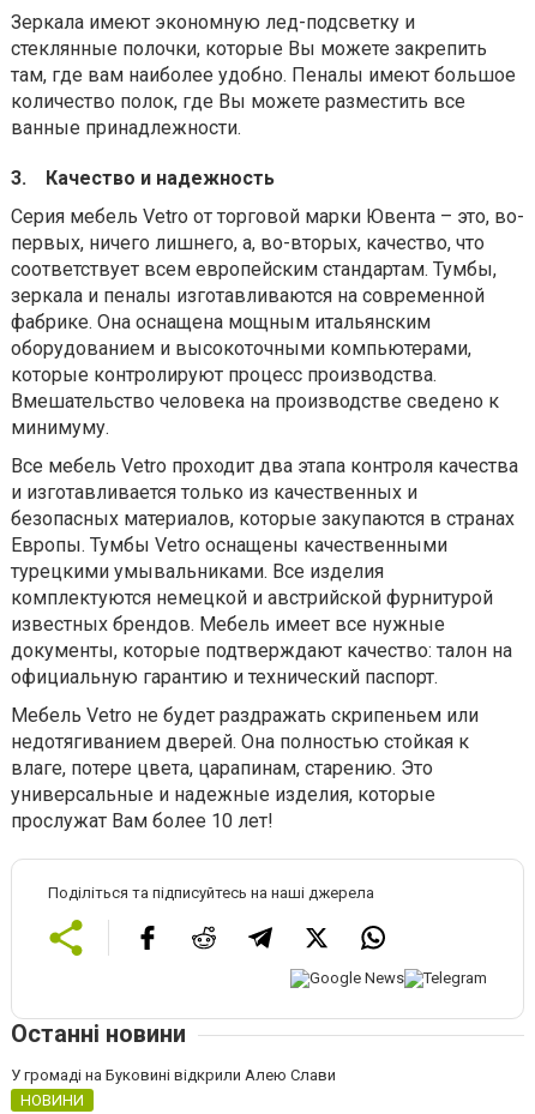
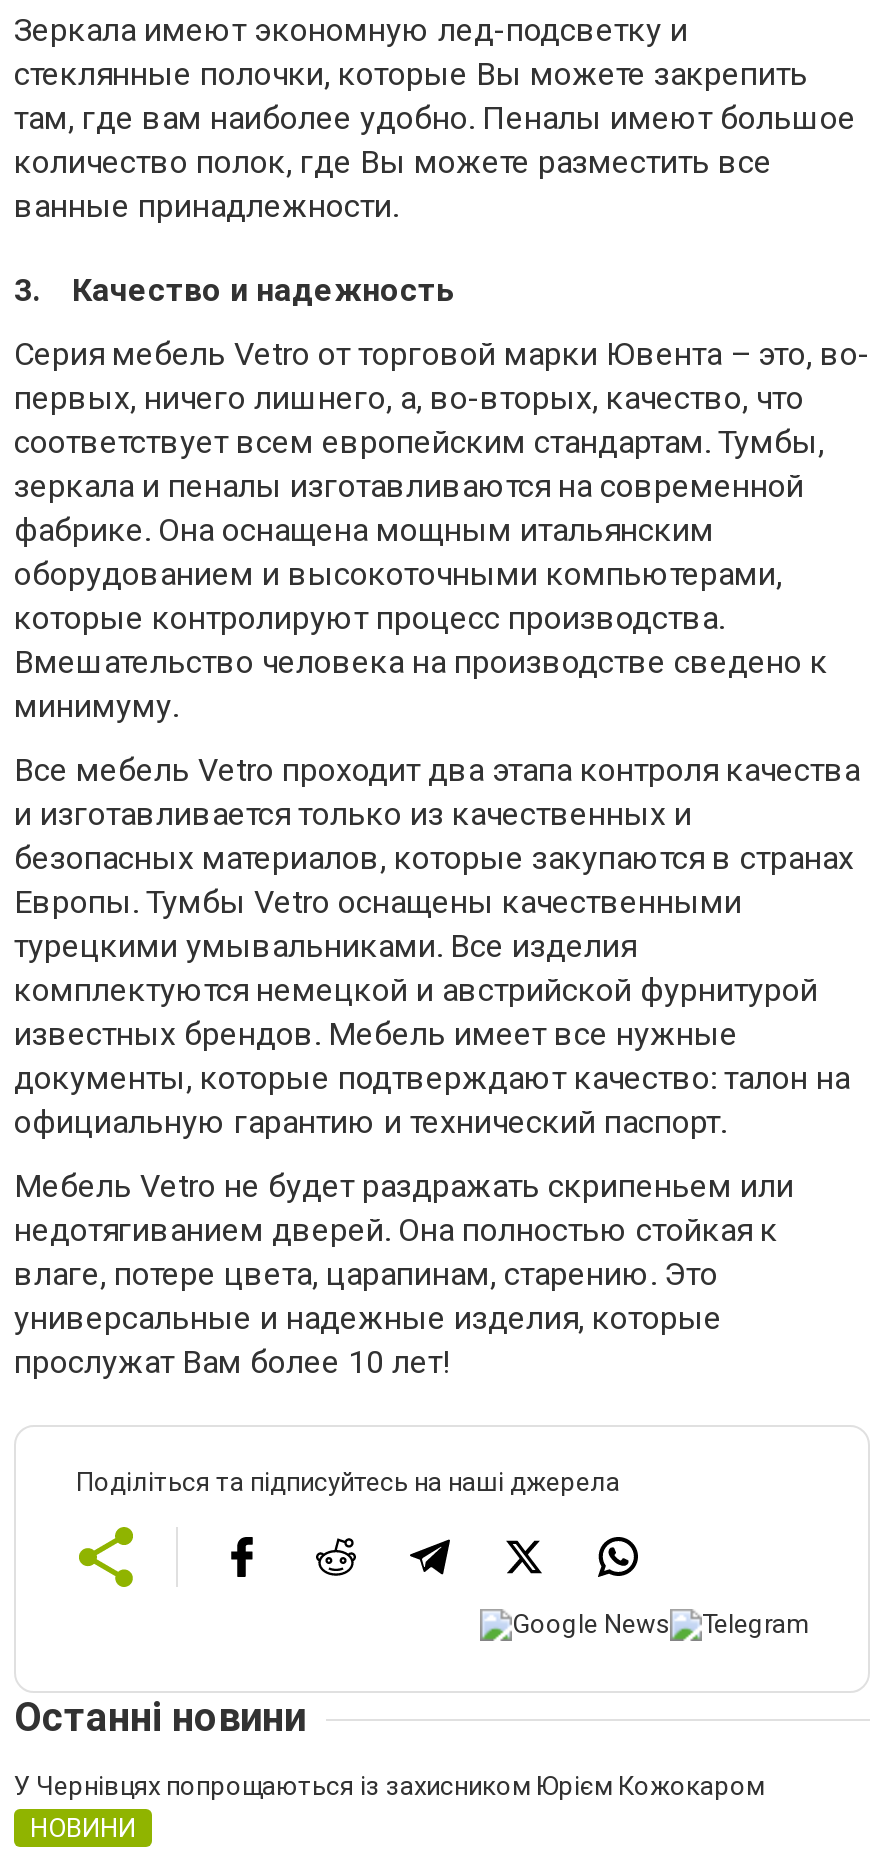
- У громаді на Буковині відкрили Алею Слави
+ У Чернівцях попрощаються із захисником Юрієм Кожокаром
